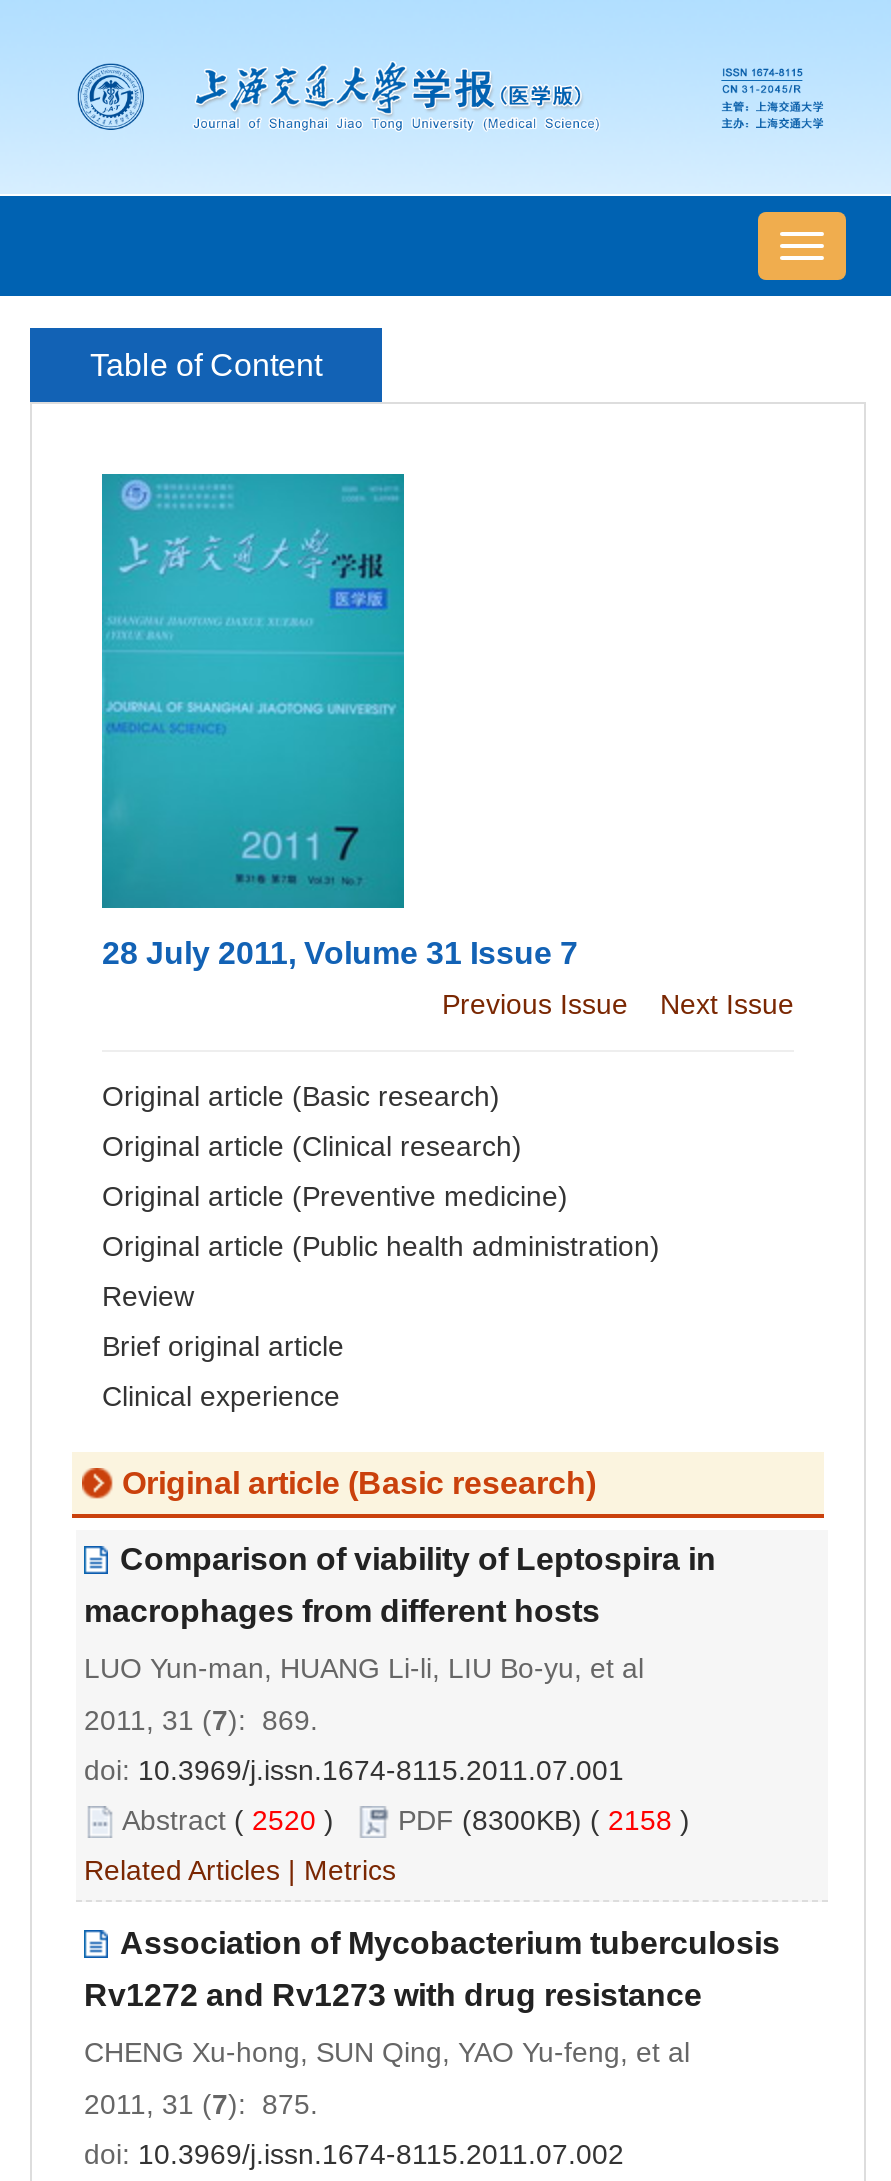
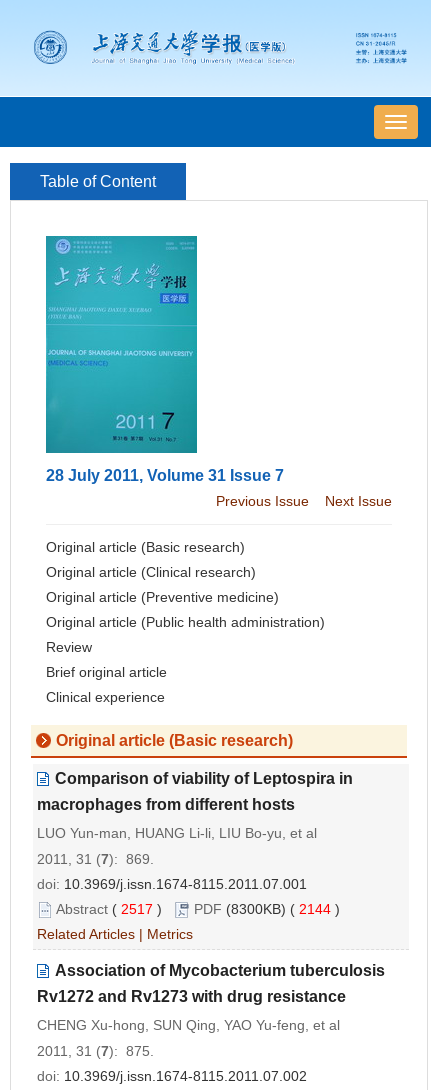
- Abstract (2520)
+ Abstract (2517)

- PDF (8300KB) (2158)
+ PDF (8300KB) (2144)
